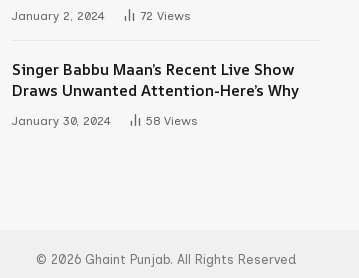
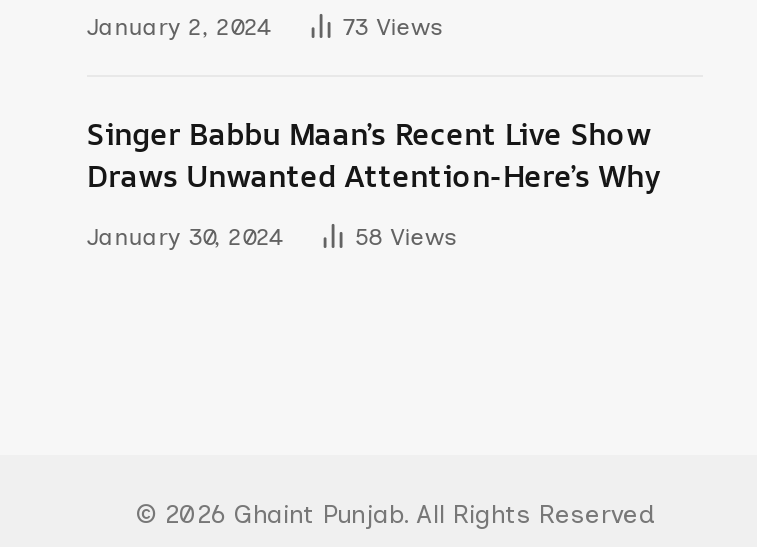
- 72 Views
+ 73 Views
